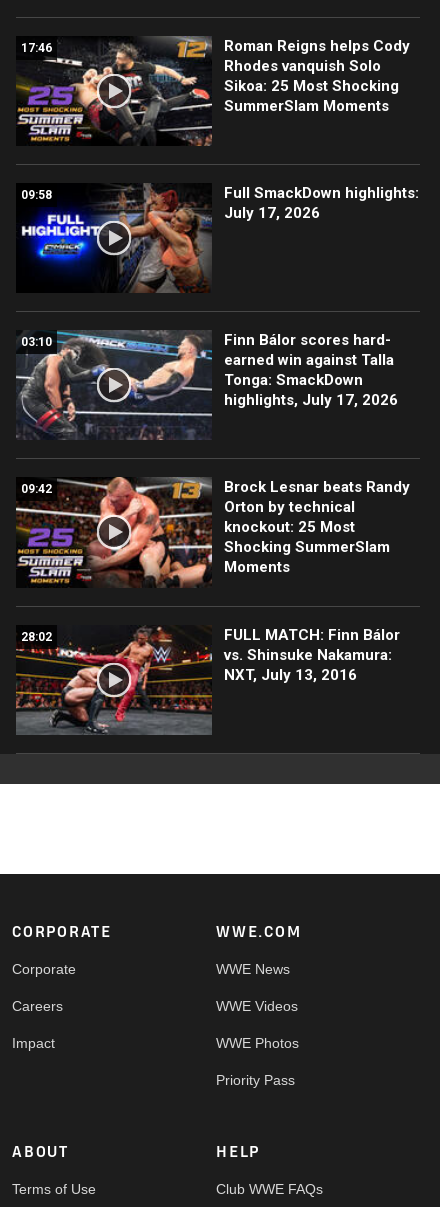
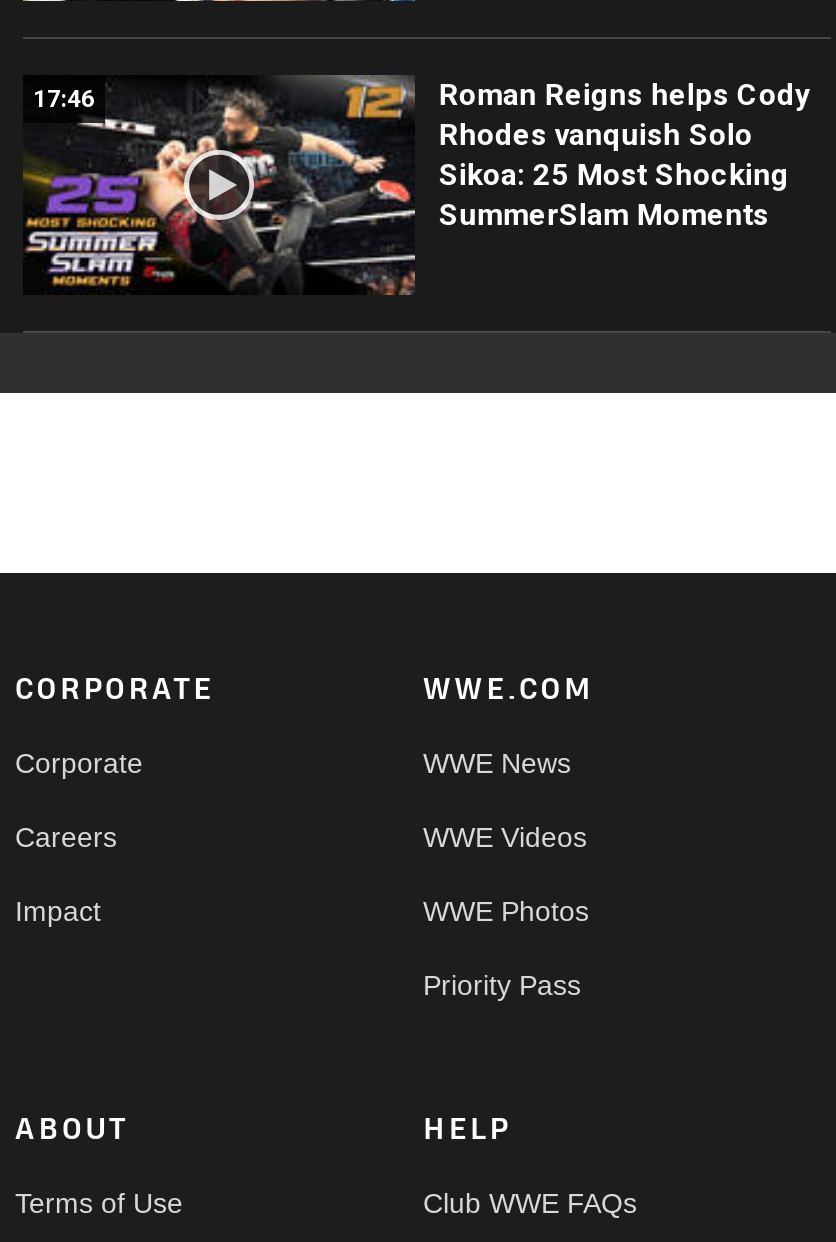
- [image]
- 09:58
- Full SmackDown highlights:
- July 17, 2026

- [image]
- 03:10
- Finn Bálor scores hard-
- earned win against Talla
- Tonga: SmackDown
- highlights, July 17, 2026

- [image]
- 09:42
- Brock Lesnar beats Randy
- Orton by technical
- knockout: 25 Most
- Shocking SummerSlam
- Moments

- [image]
- 28:02
- FULL MATCH: Finn Bálor
- vs. Shinsuke Nakamura:
- NXT, July 13, 2016
